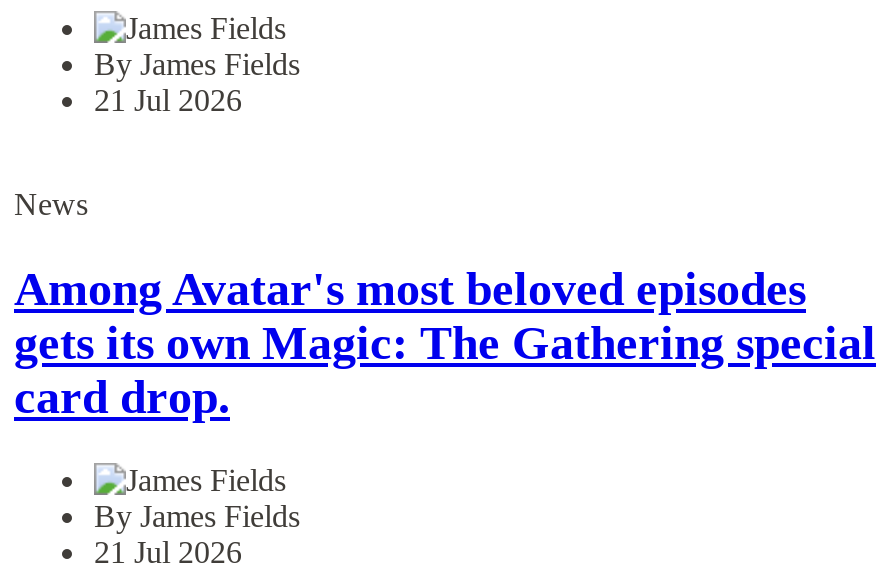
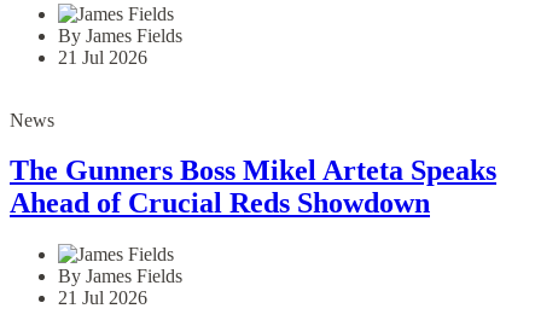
- Among Avatar's most beloved episodes
- gets its own Magic: The Gathering special
- card drop.
+ The Gunners Boss Mikel Arteta Speaks
+ Ahead of Crucial Reds Showdown
